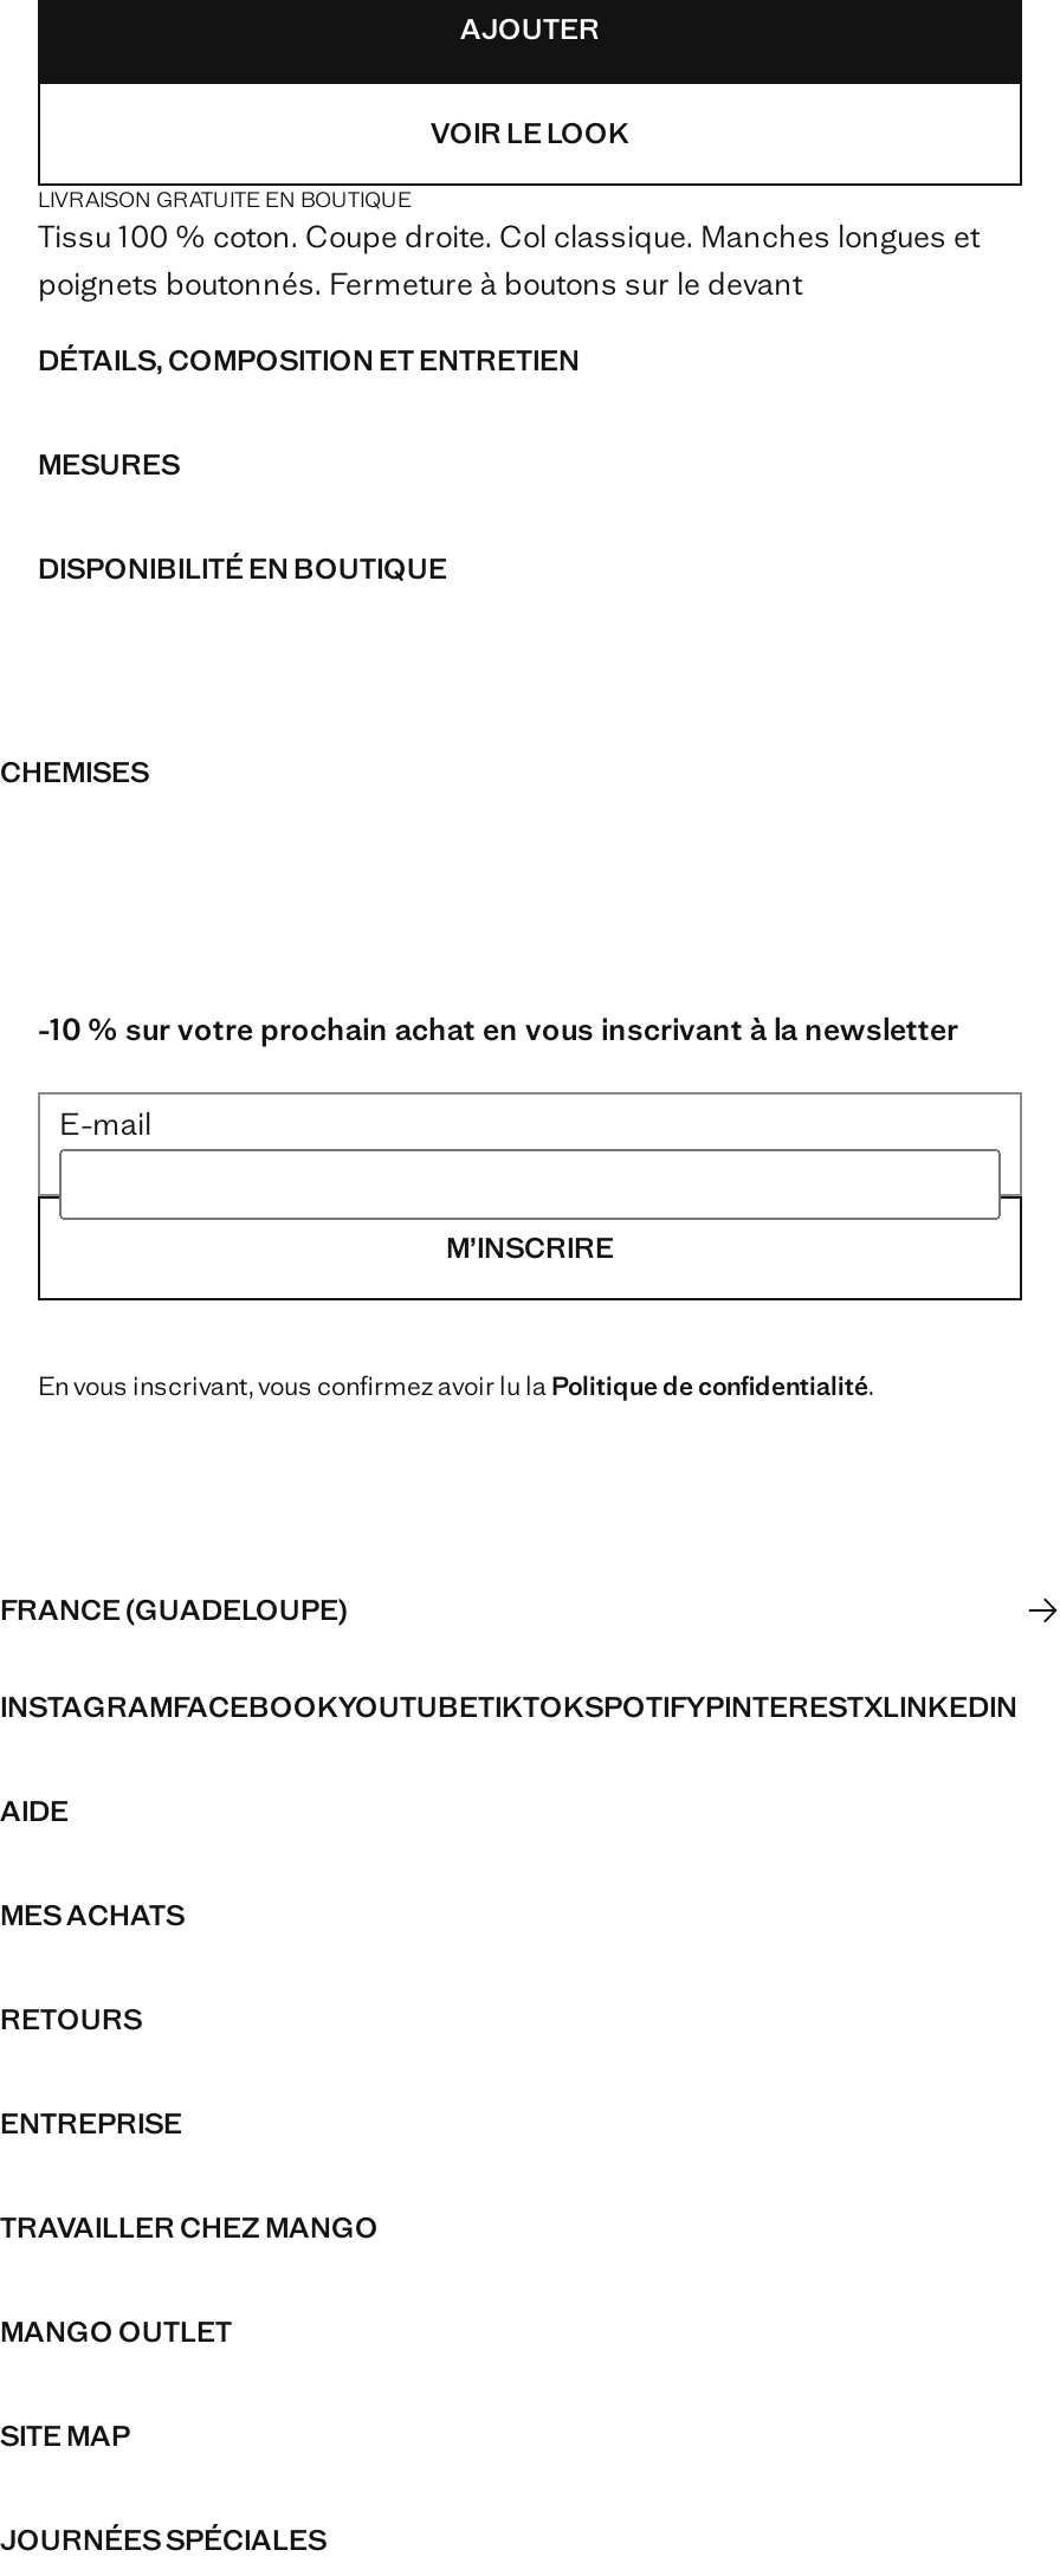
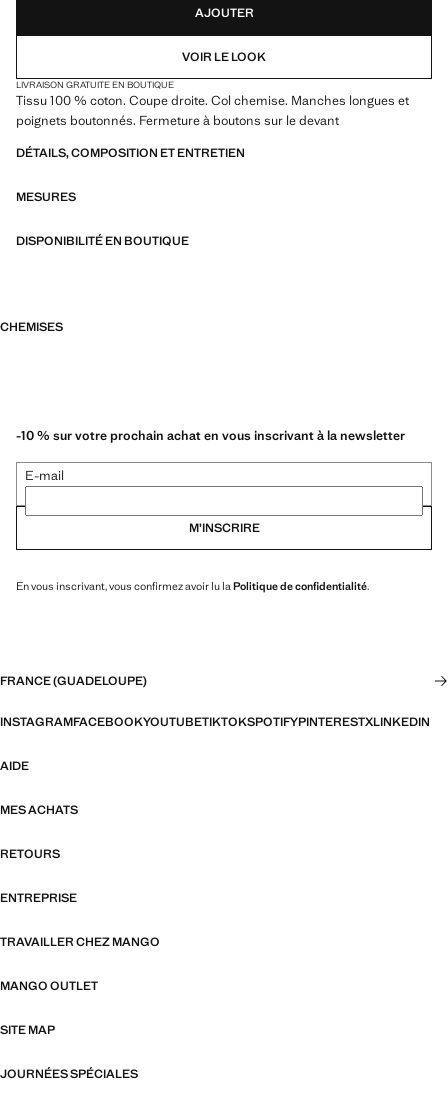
- Tissu 100 % coton. Coupe droite. Col classique. Manches longues et
+ Tissu 100 % coton. Coupe droite. Col chemise. Manches longues et
